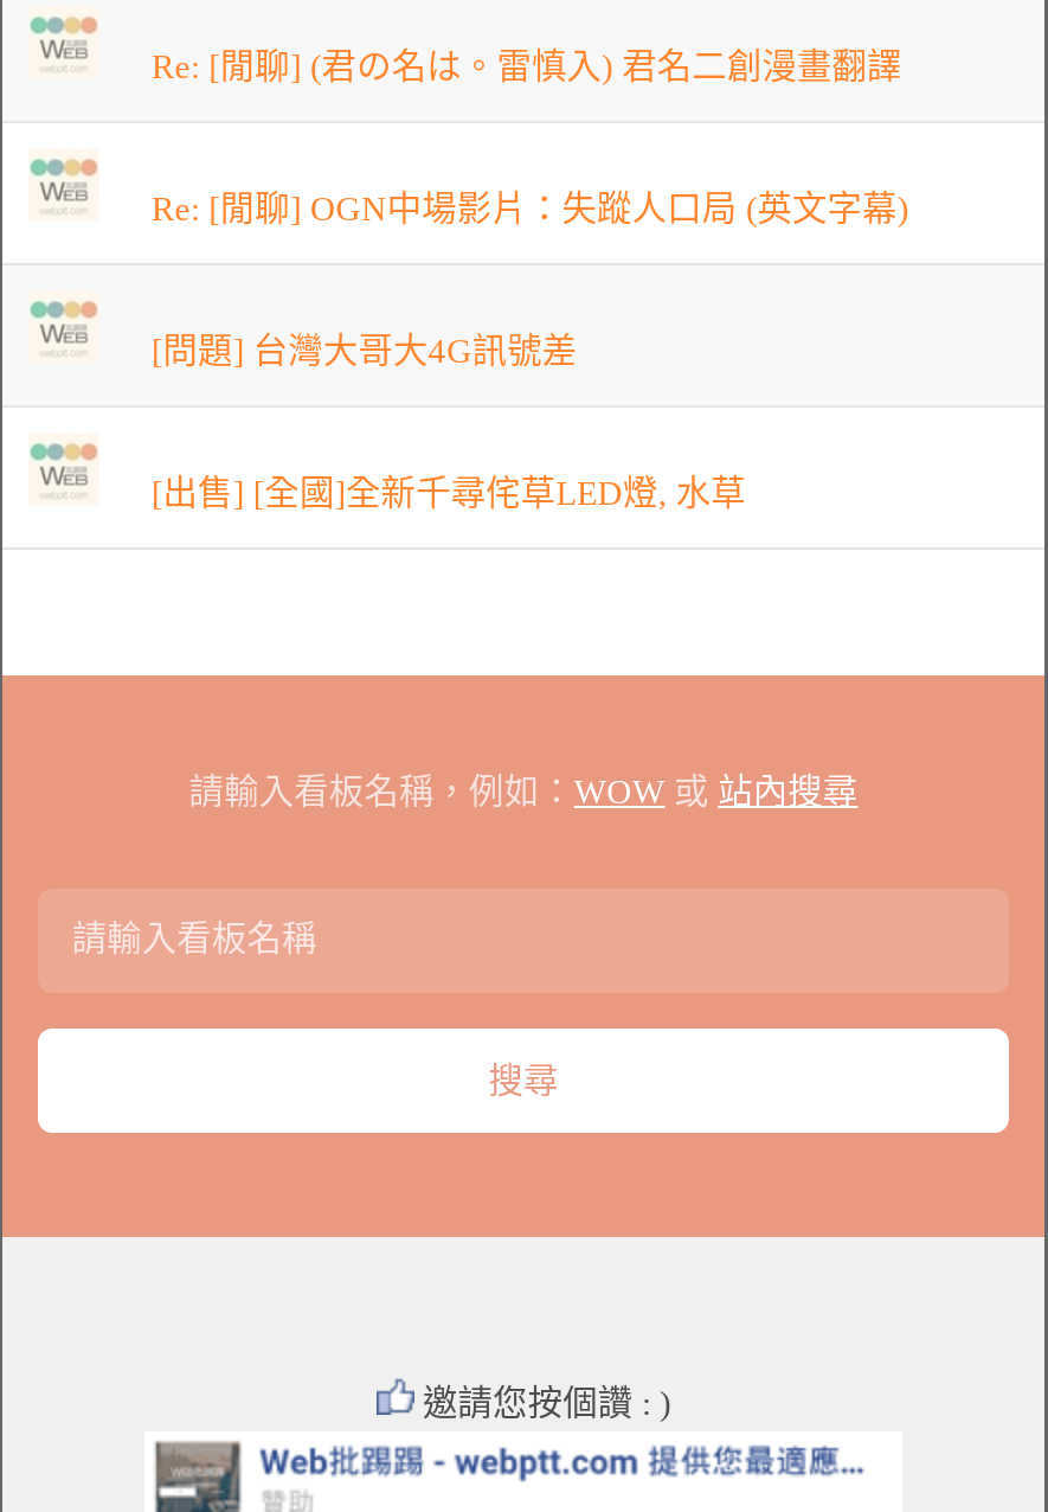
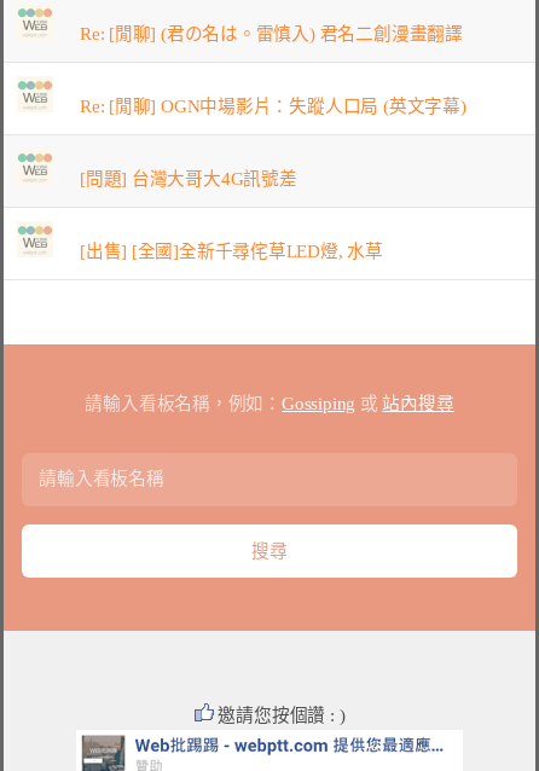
- 請輸入看板名稱，例如：WOW或站內搜尋
+ 請輸入看板名稱，例如：Gossiping或站內搜尋
